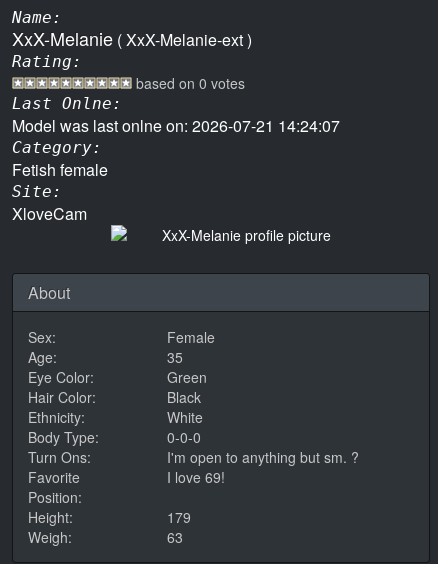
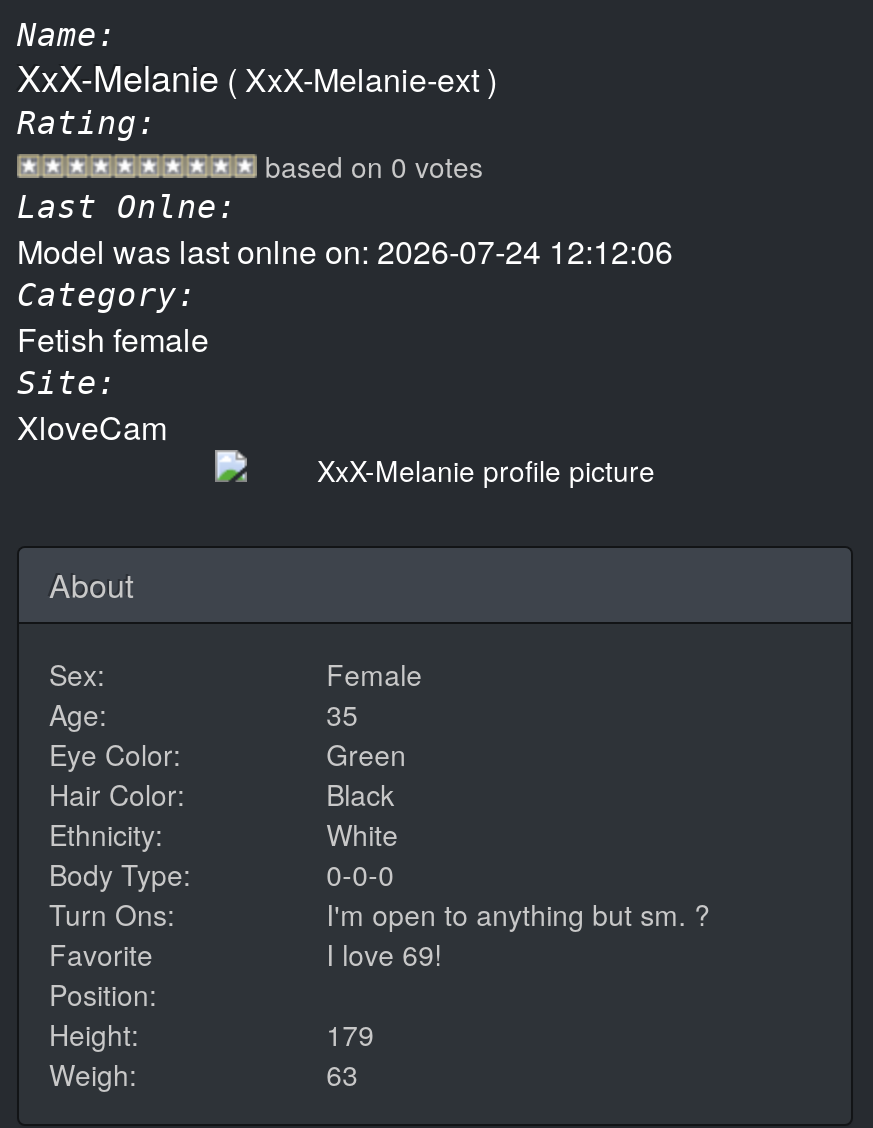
- Model was last onlne on: 2026-07-21 14:24:07
+ Model was last onlne on: 2026-07-24 12:12:06
